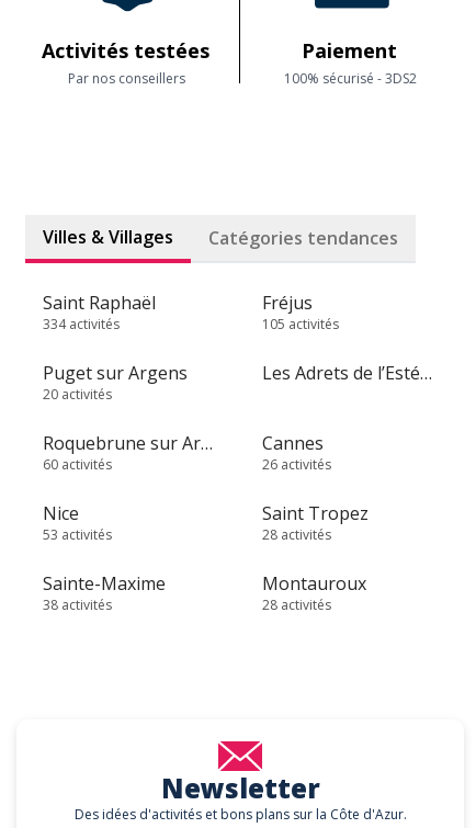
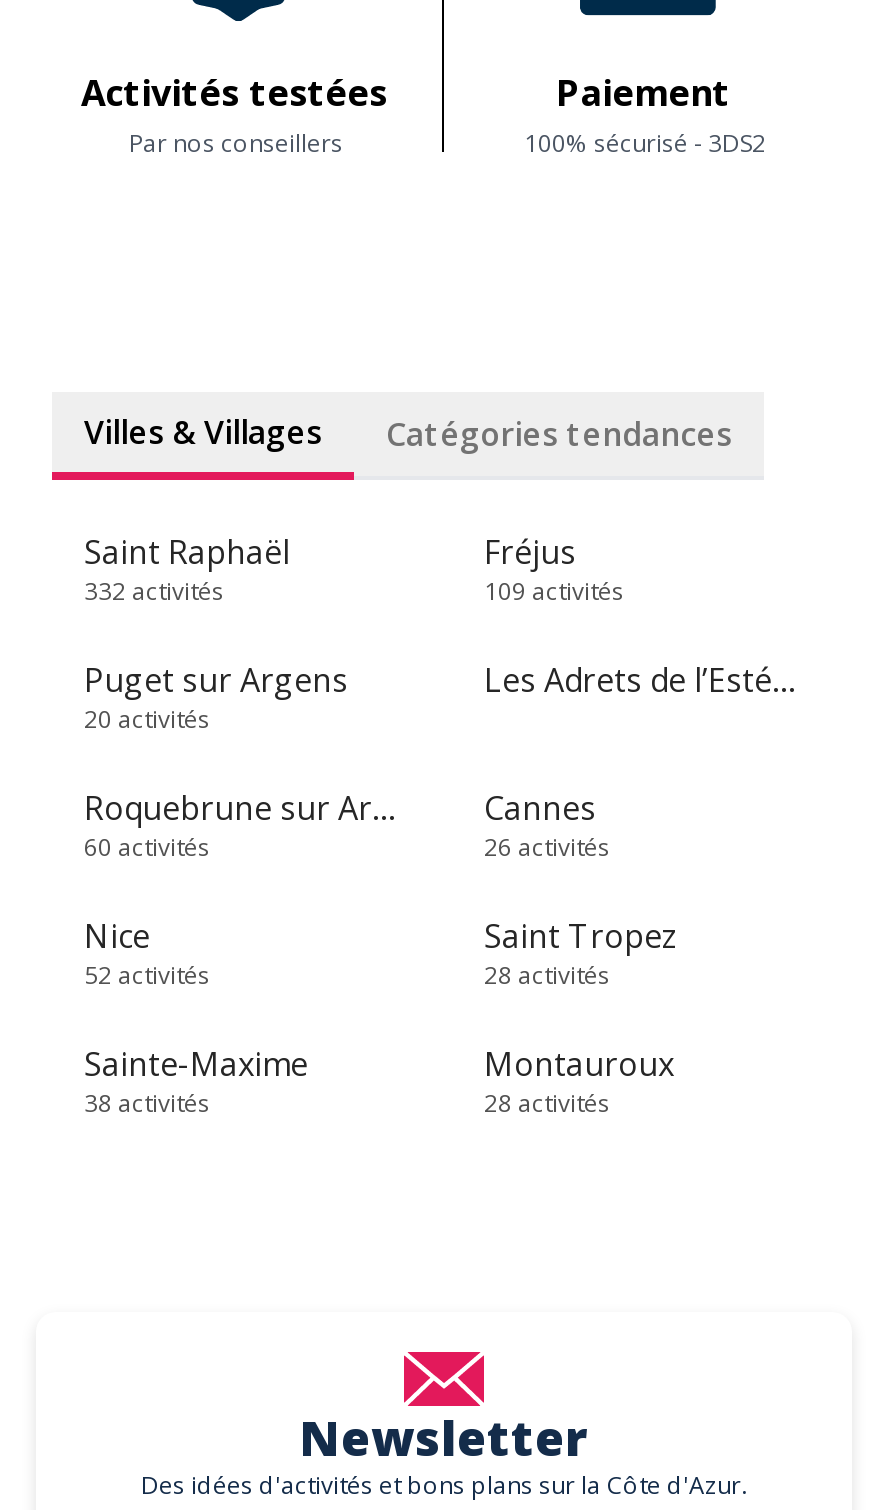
- 334 activités
+ 332 activités

- 105 activités
+ 109 activités

- 53 activités
+ 52 activités
